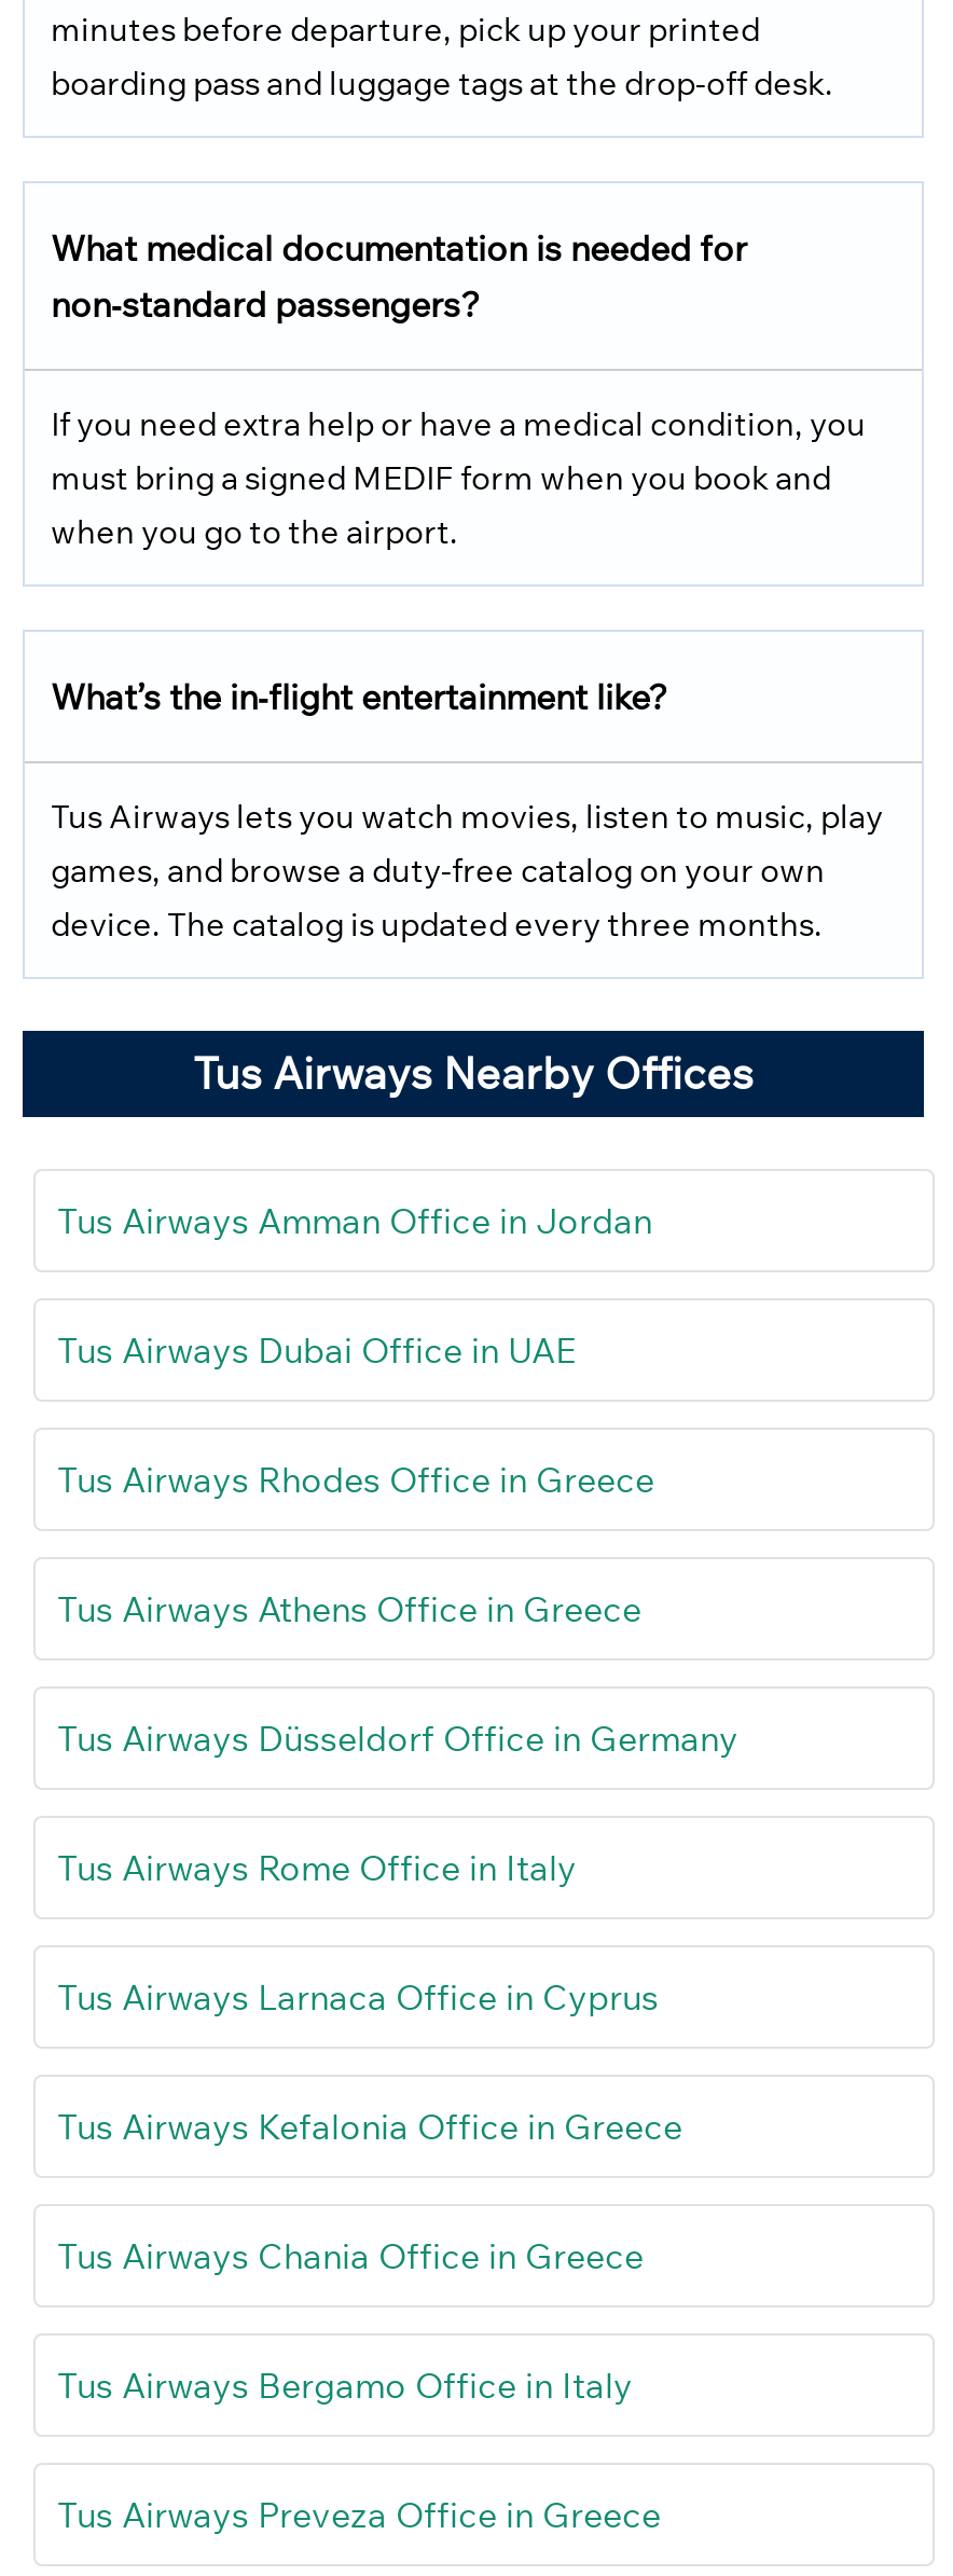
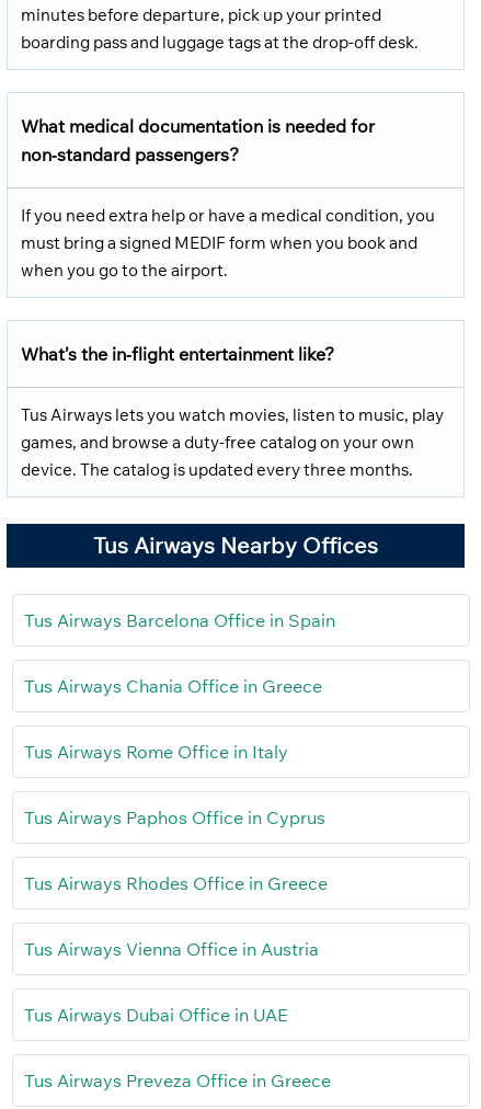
- Tus Airways Amman Office in Jordan
- Tus Airways Athens Office in Greece
- Tus Airways Düsseldorf Office in Germany
- Tus Airways Larnaca Office in Cyprus
- Tus Airways Kefalonia Office in Greece
+ Tus Airways Barcelona Office in Spain

moved down: Tus Airways Dubai Office in UAE

moved down: Tus Airways Rhodes Office in Greece

moved down: Tus Airways Rome Office in Italy

moved up: Tus Airways Chania Office in Greece

- Tus Airways Bergamo Office in Italy
+ Tus Airways Paphos Office in Cyprus
+ Tus Airways Vienna Office in Austria
